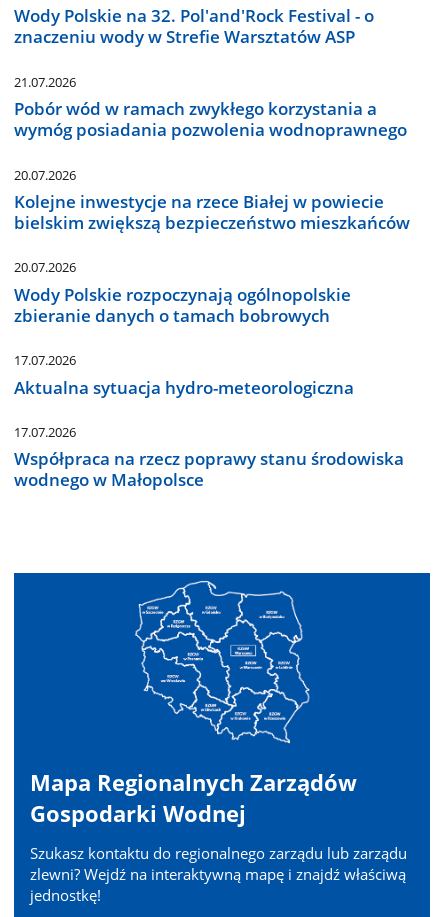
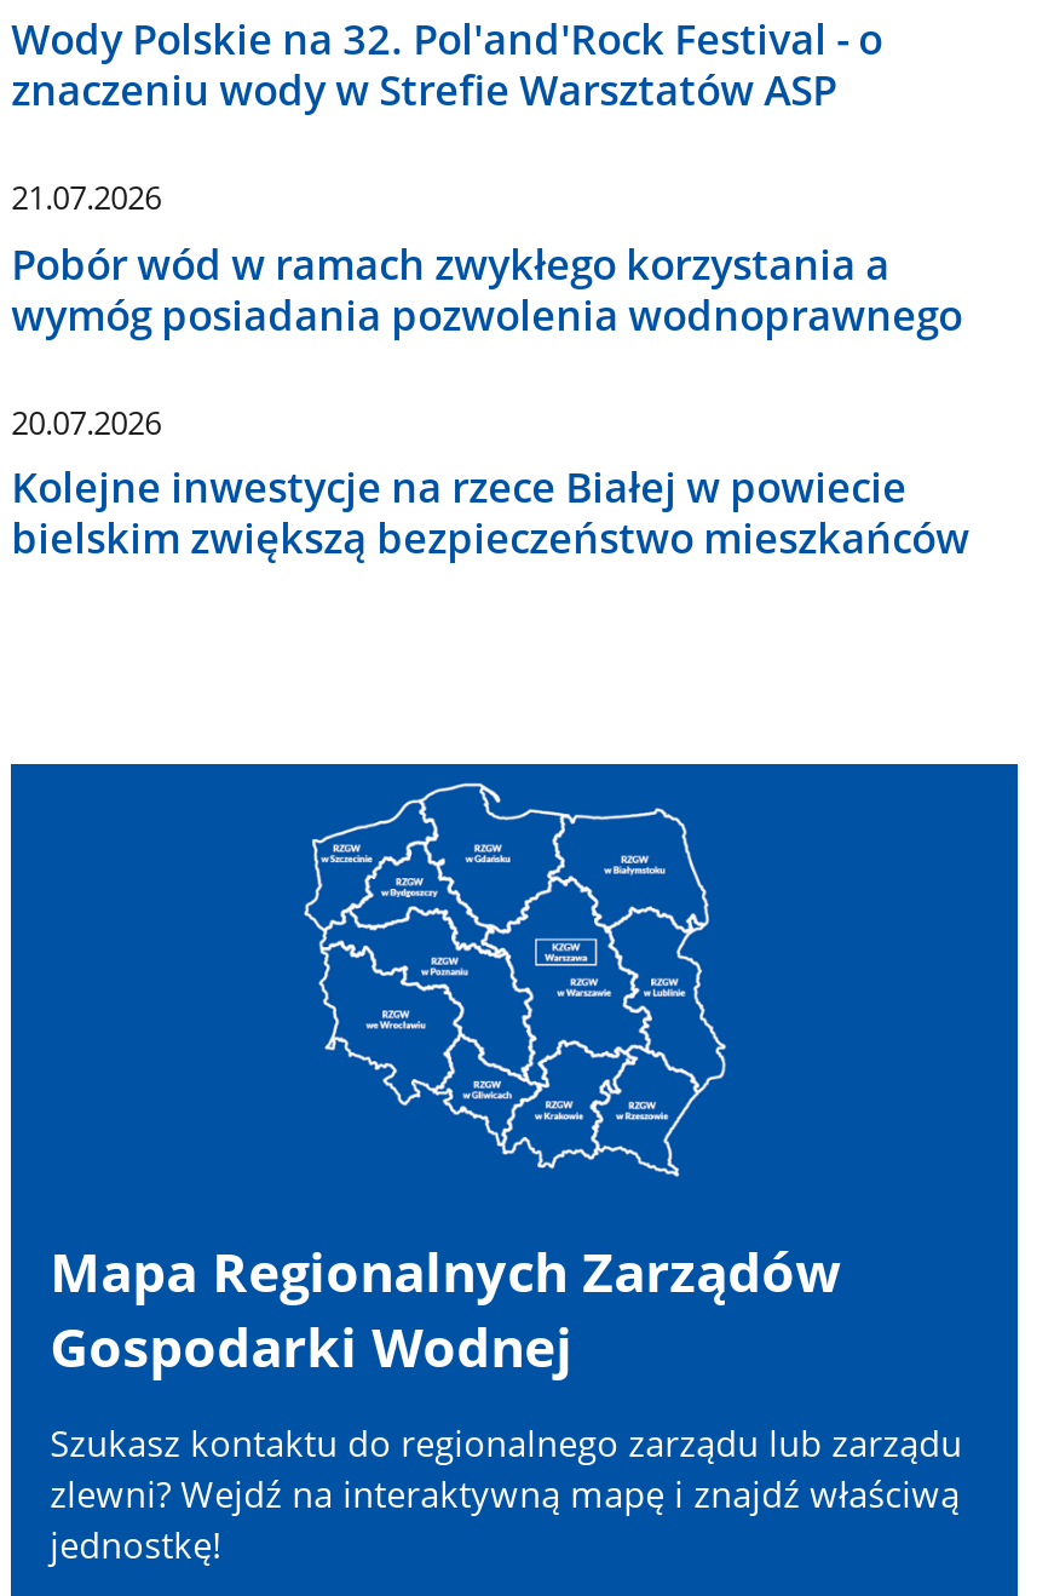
- 20.07.2026
- Wody Polskie rozpoczynają ogólnopolskie
- zbieranie danych o tamach bobrowych
- 17.07.2026
- Aktualna sytuacja hydro-meteorologiczna
- 17.07.2026
- Współpraca na rzecz poprawy stanu środowiska
- wodnego w Małopolsce
